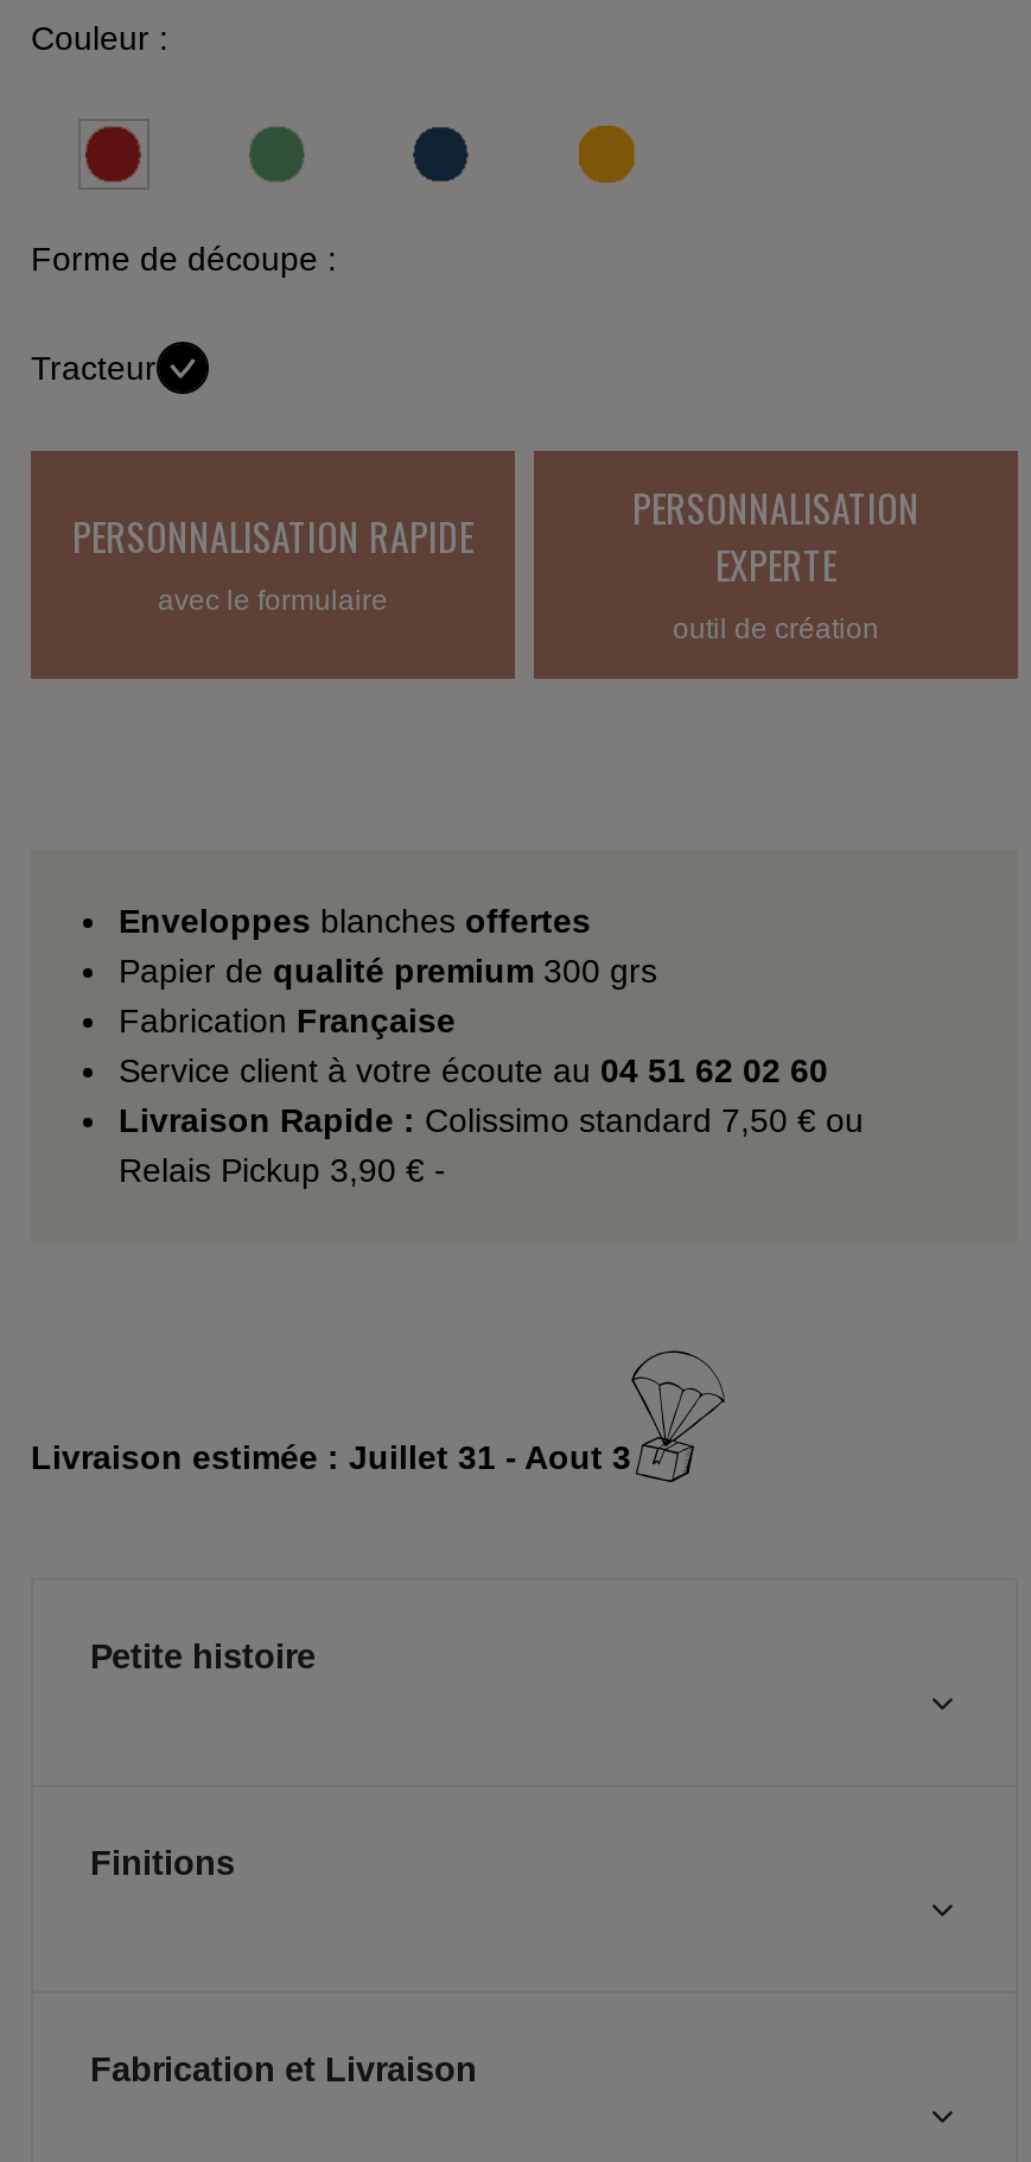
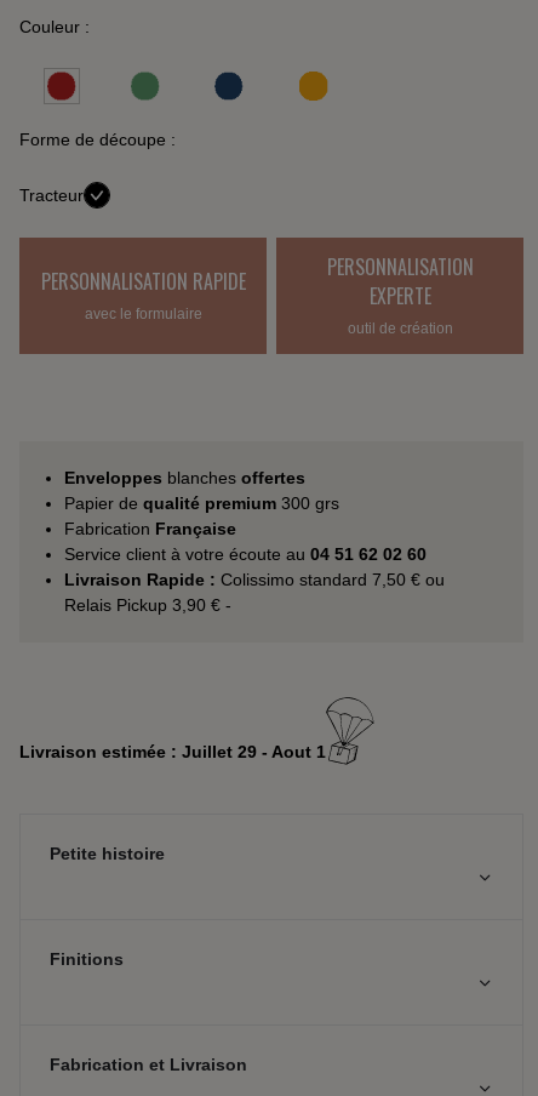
- Livraison estimée : Juillet 31 - Aout 3
+ Livraison estimée : Juillet 29 - Aout 1
